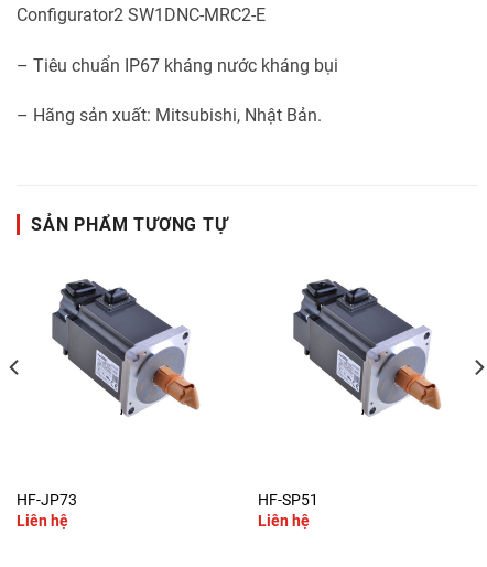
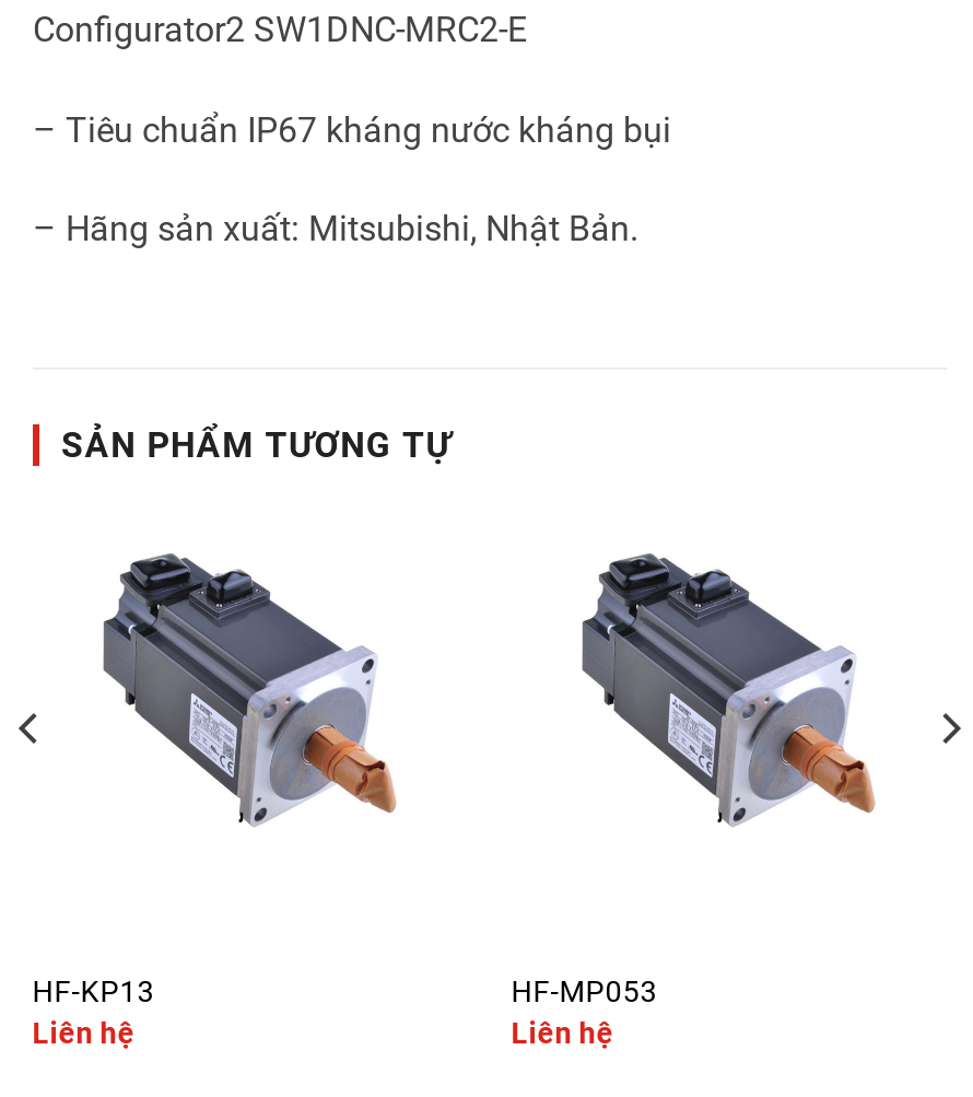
- HF-JP73
+ HF-KP13

- HF-SP51
+ HF-MP053
